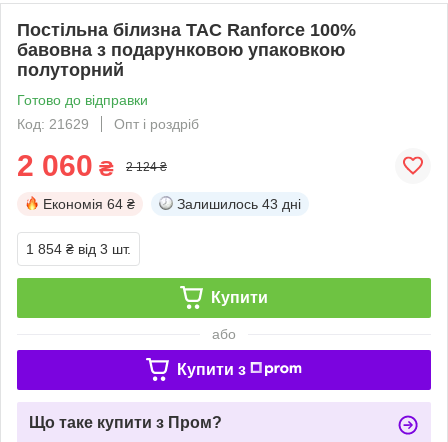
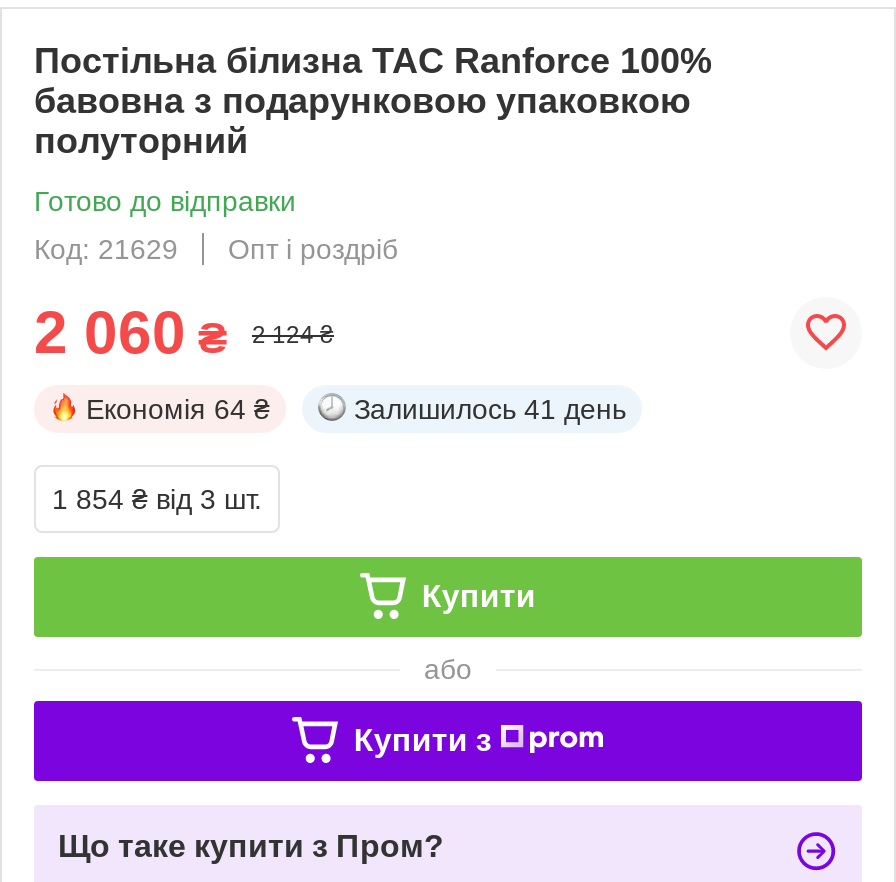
- Залишилось 43 дні
+ Залишилось 41 день
